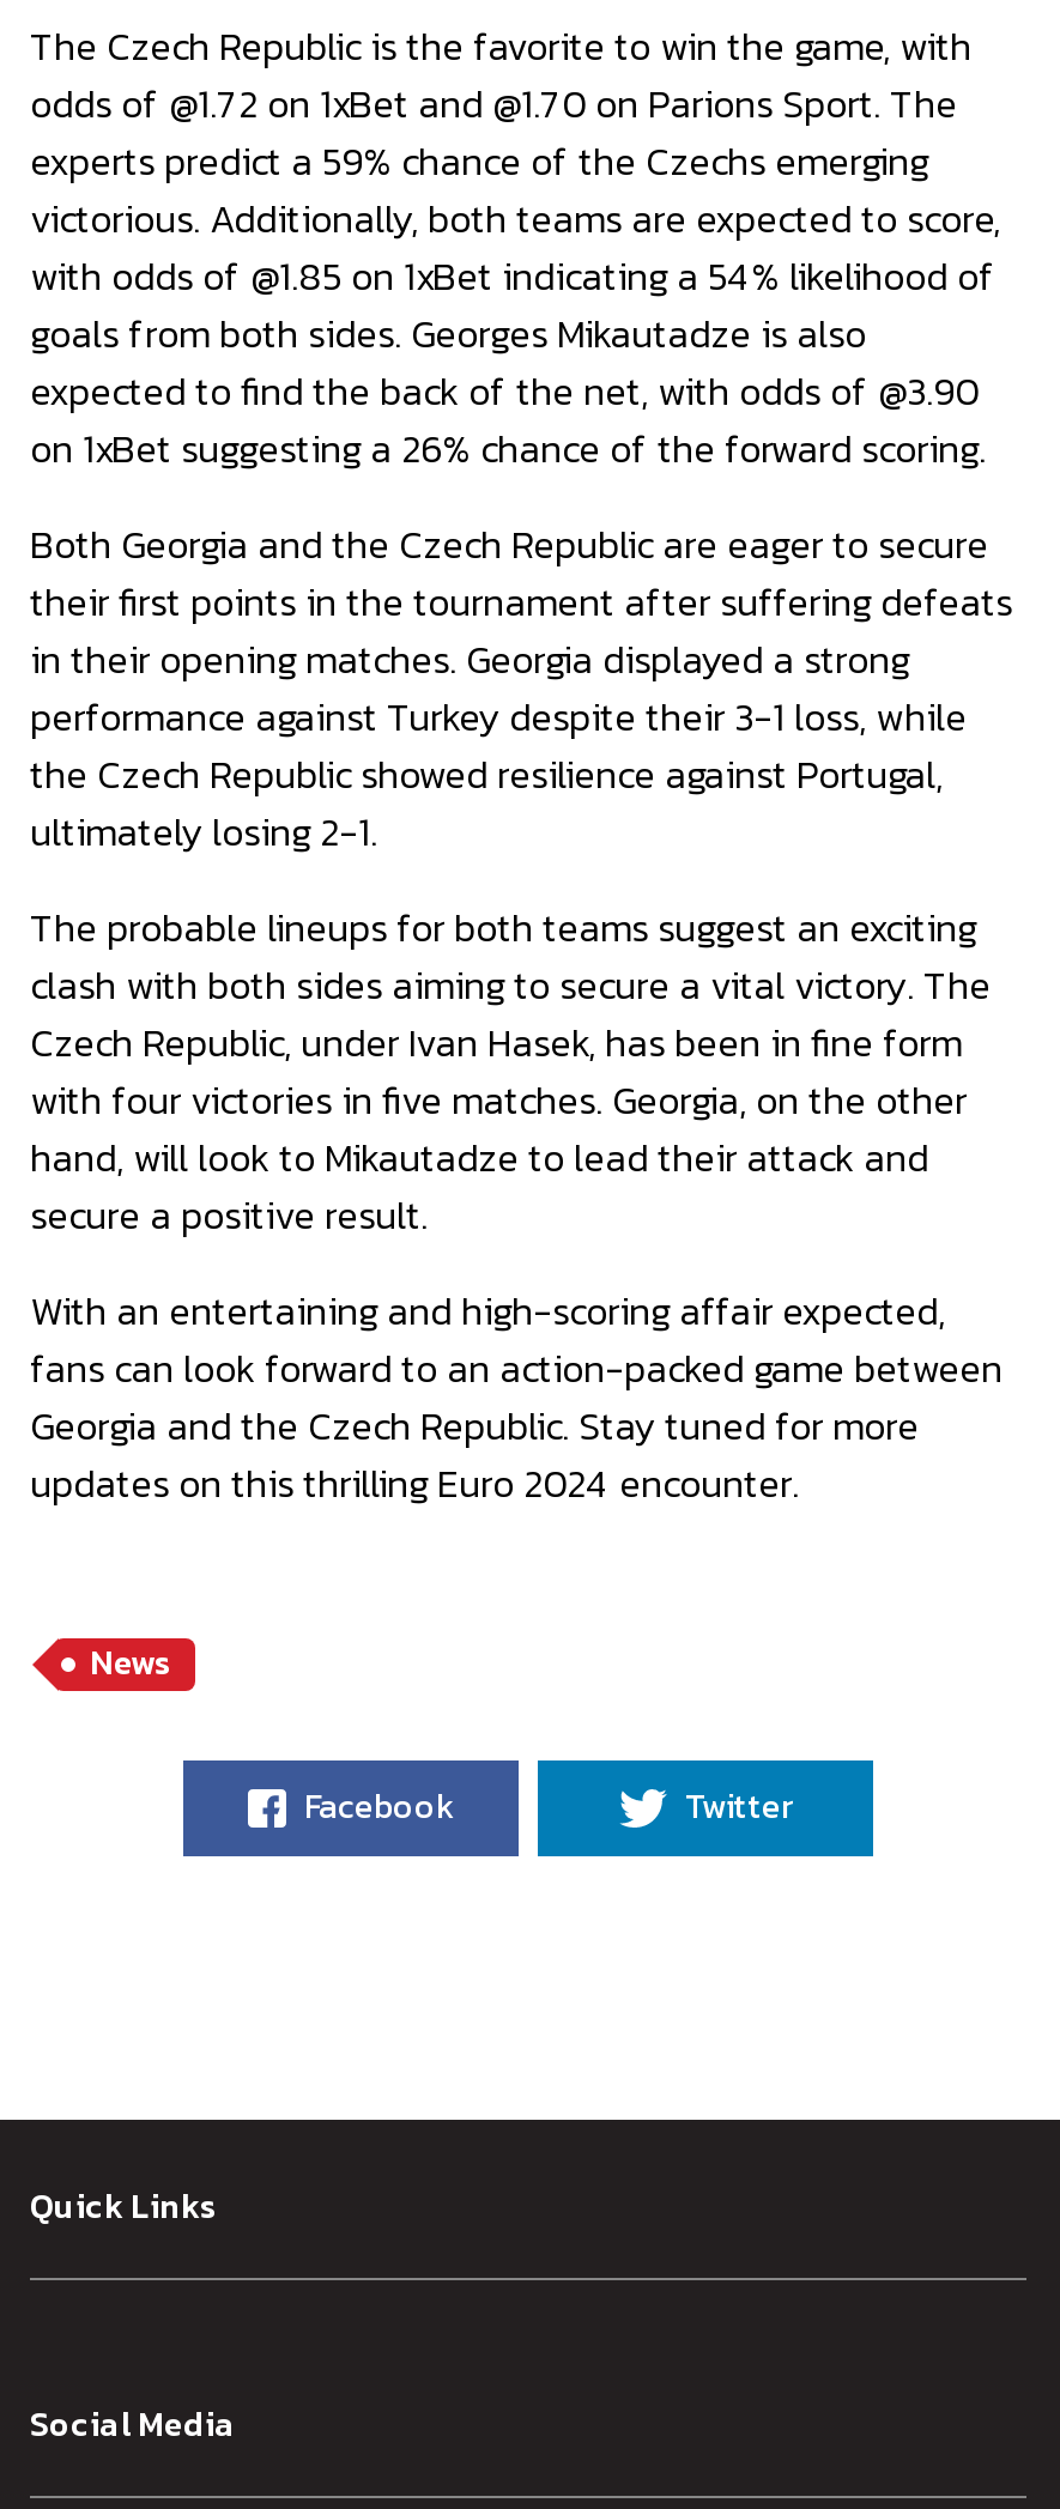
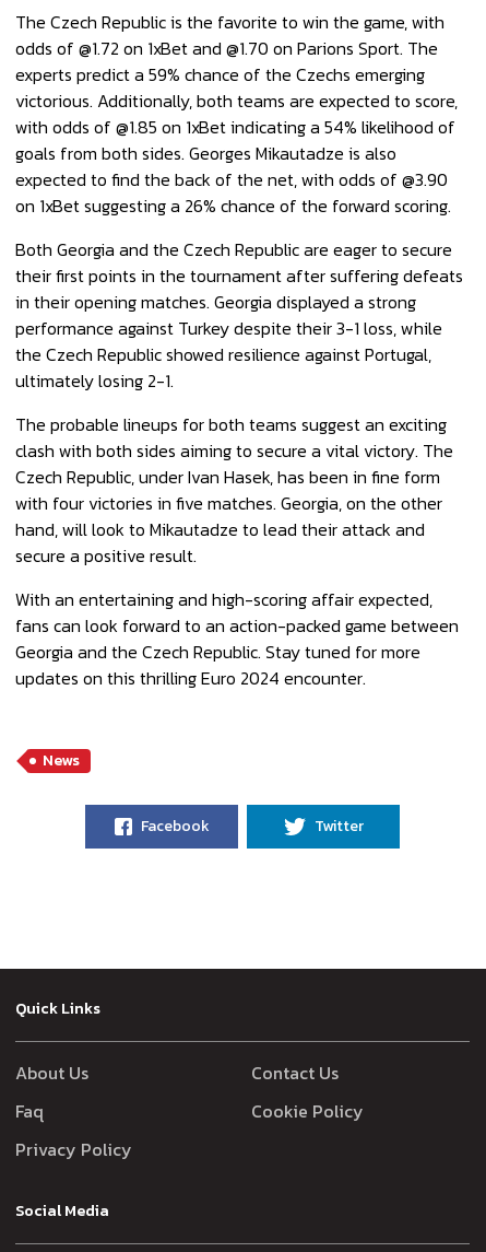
+ About Us
+ Contact Us
+ Faq
+ Cookie Policy
+ Privacy Policy
